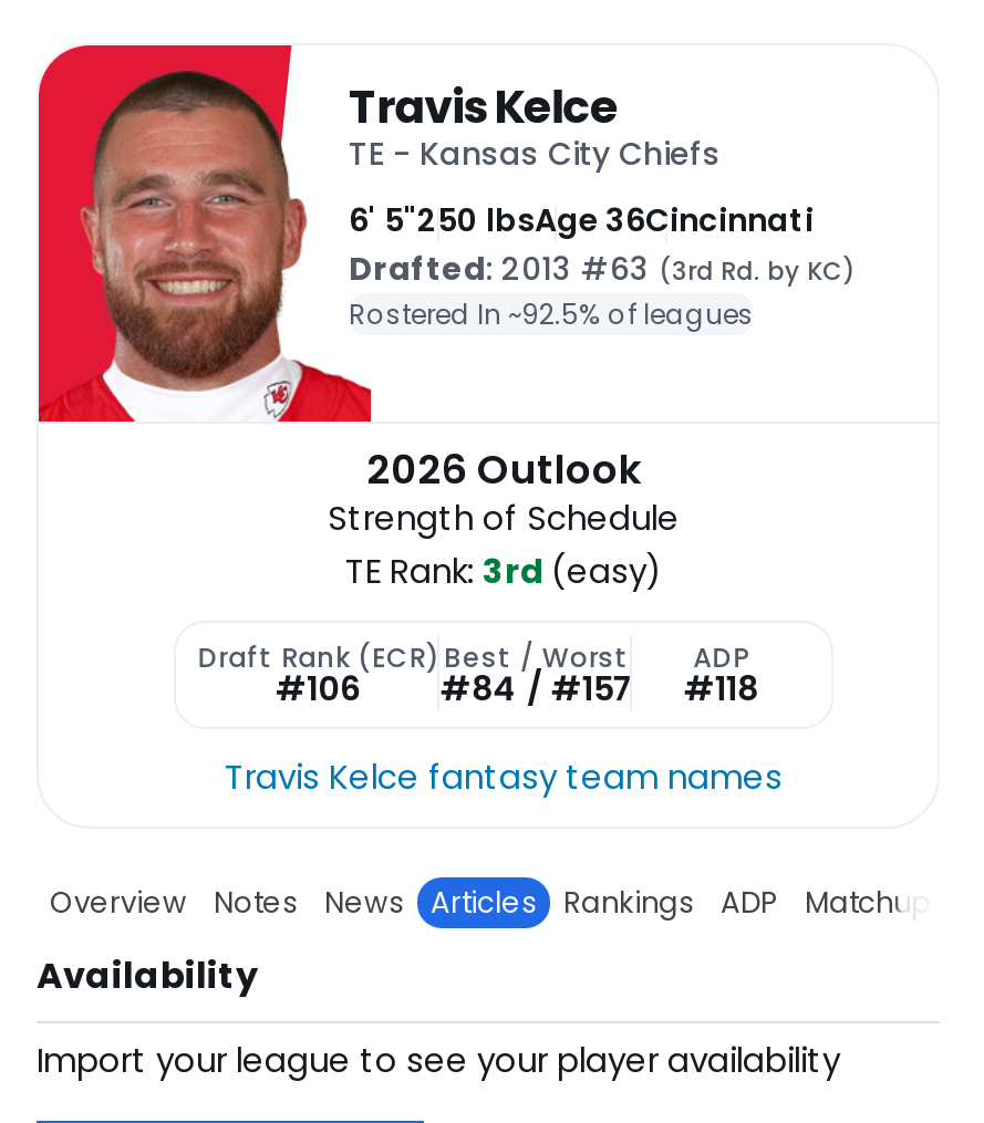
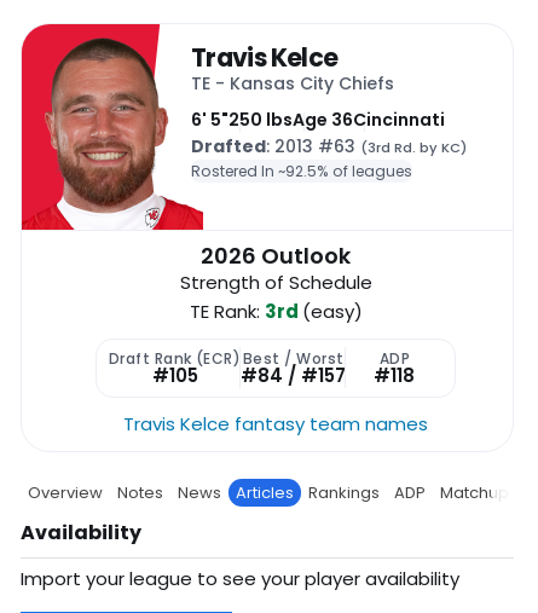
- #106 #84 / #157 #118
+ #105 #84 / #157 #118
